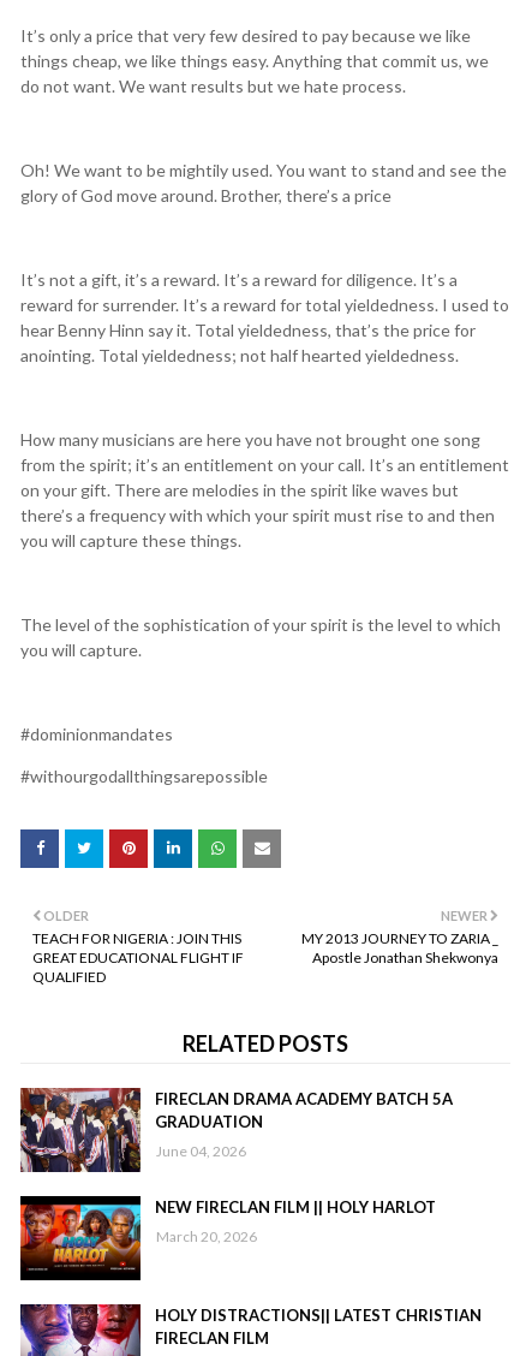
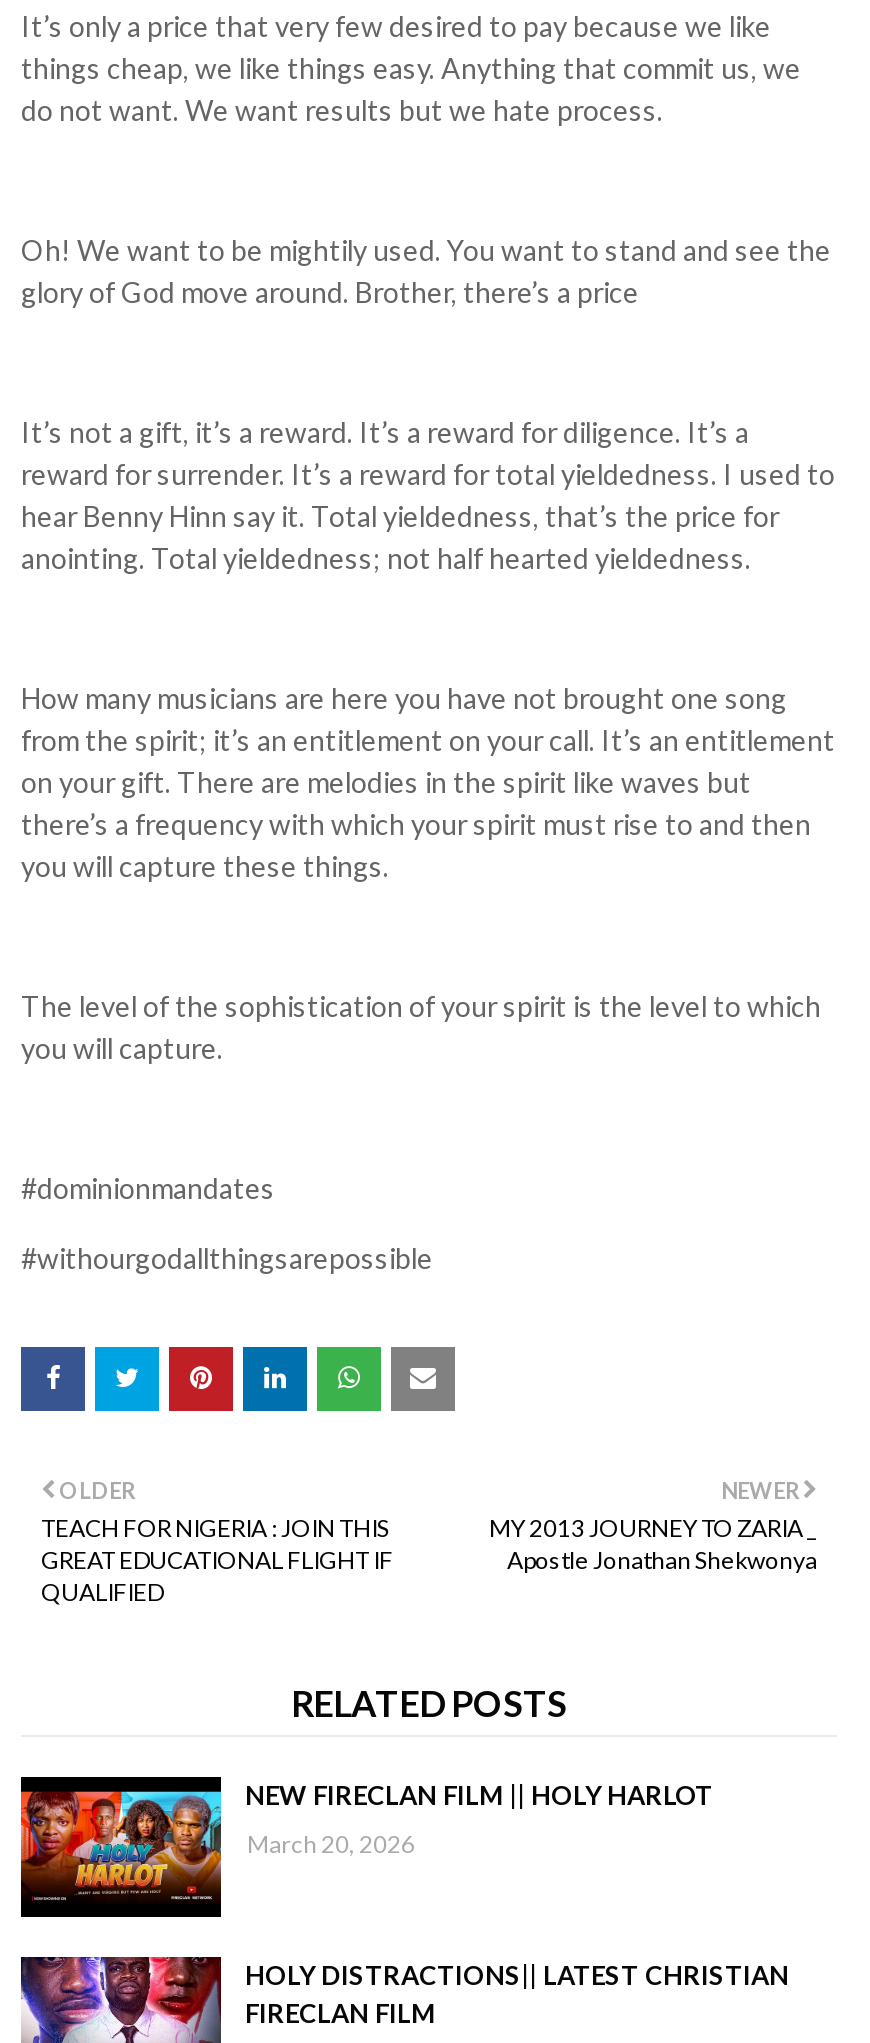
- [image]
- FIRECLAN DRAMA ACADEMY BATCH 5A
- GRADUATION
- June 04, 2026
